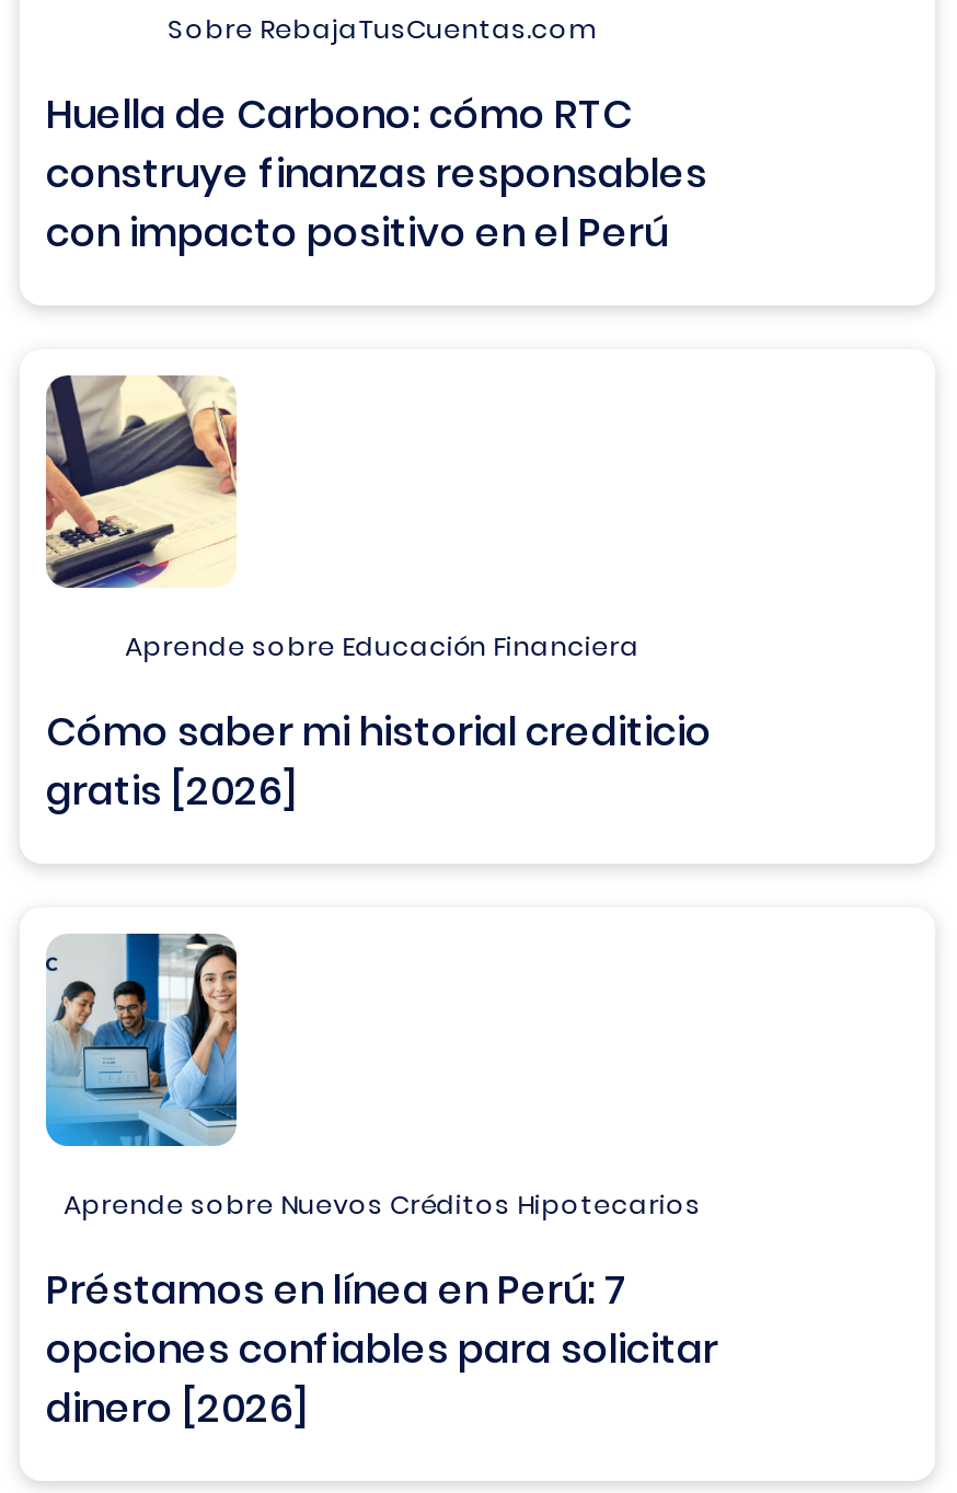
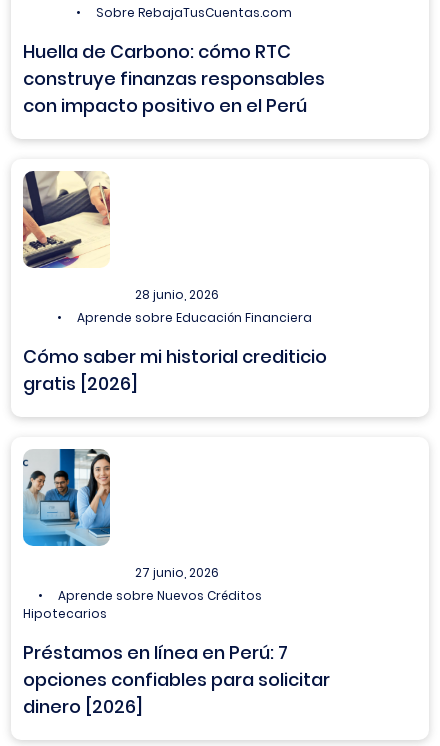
+ 28 junio, 2026

- Aprende sobre Nuevos Créditos Hipotecarios
+ 27 junio, 2026
+ Aprende sobre Nuevos Créditos
+ Hipotecarios
